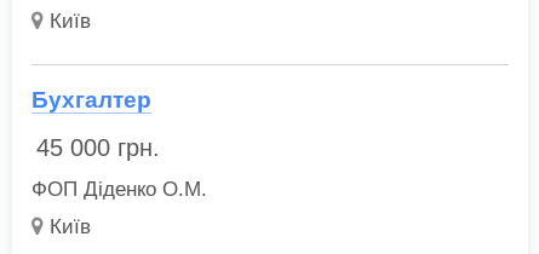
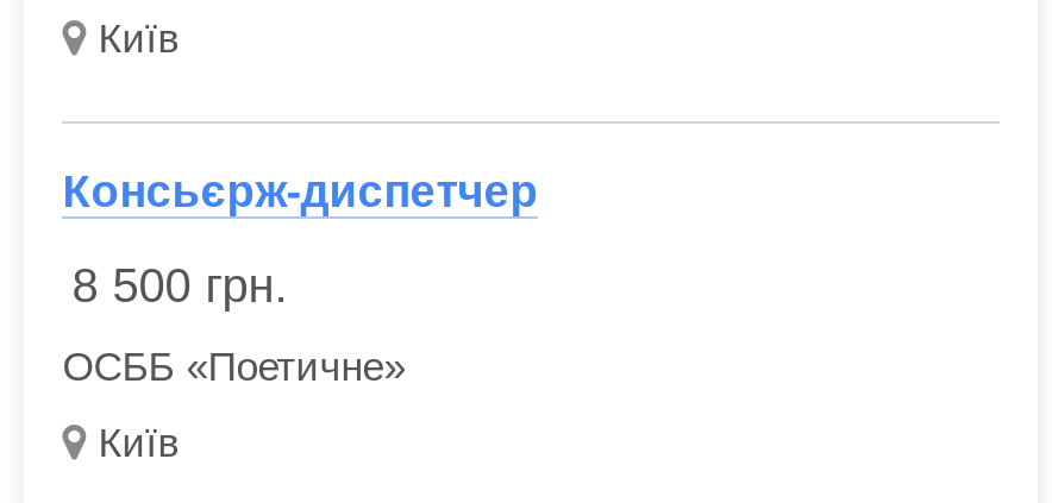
- Бухгалтер
+ Консьєрж-диспетчер

- 45 000 грн.
+ 8 500 грн.

- ФОП Діденко О.М.
+ ОСББ «Поетичне»
